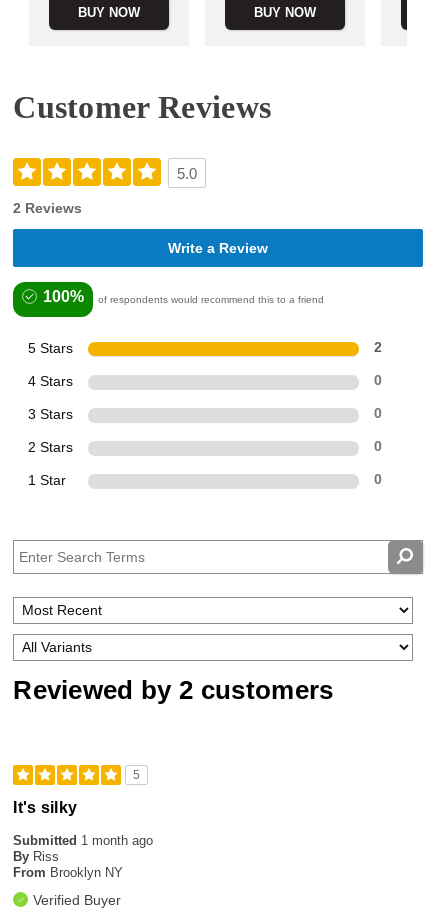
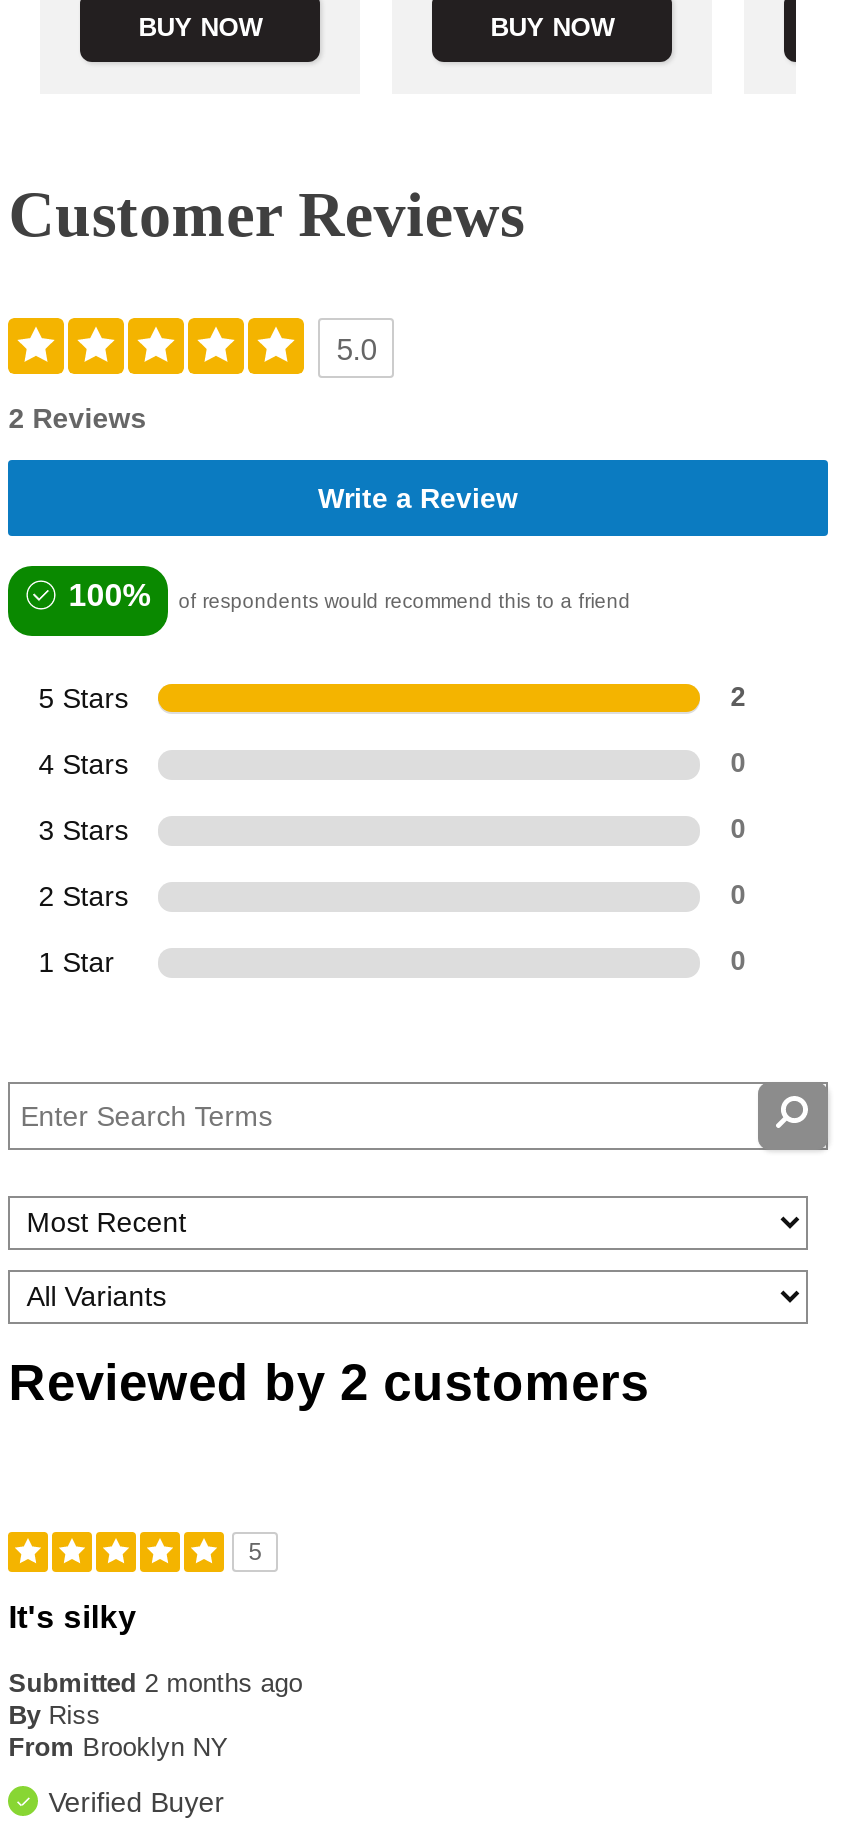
- Submitted 1 month ago
+ Submitted 2 months ago
